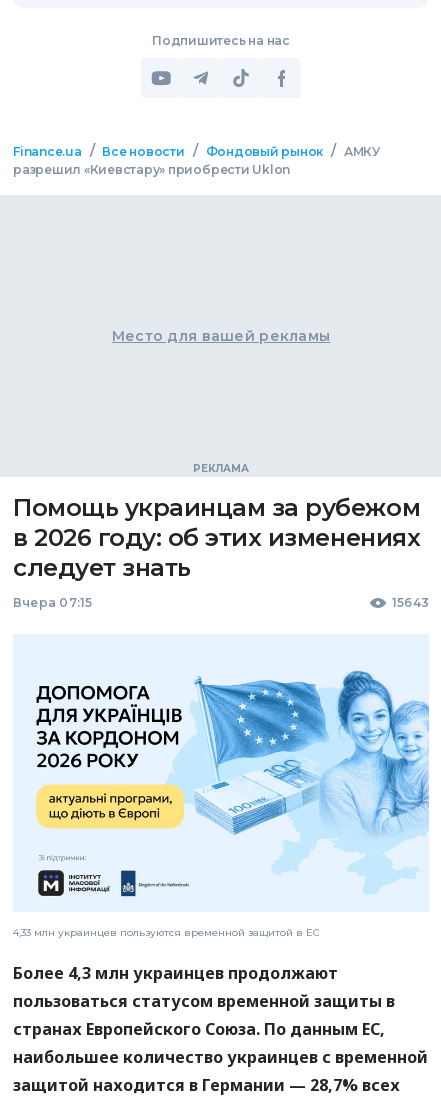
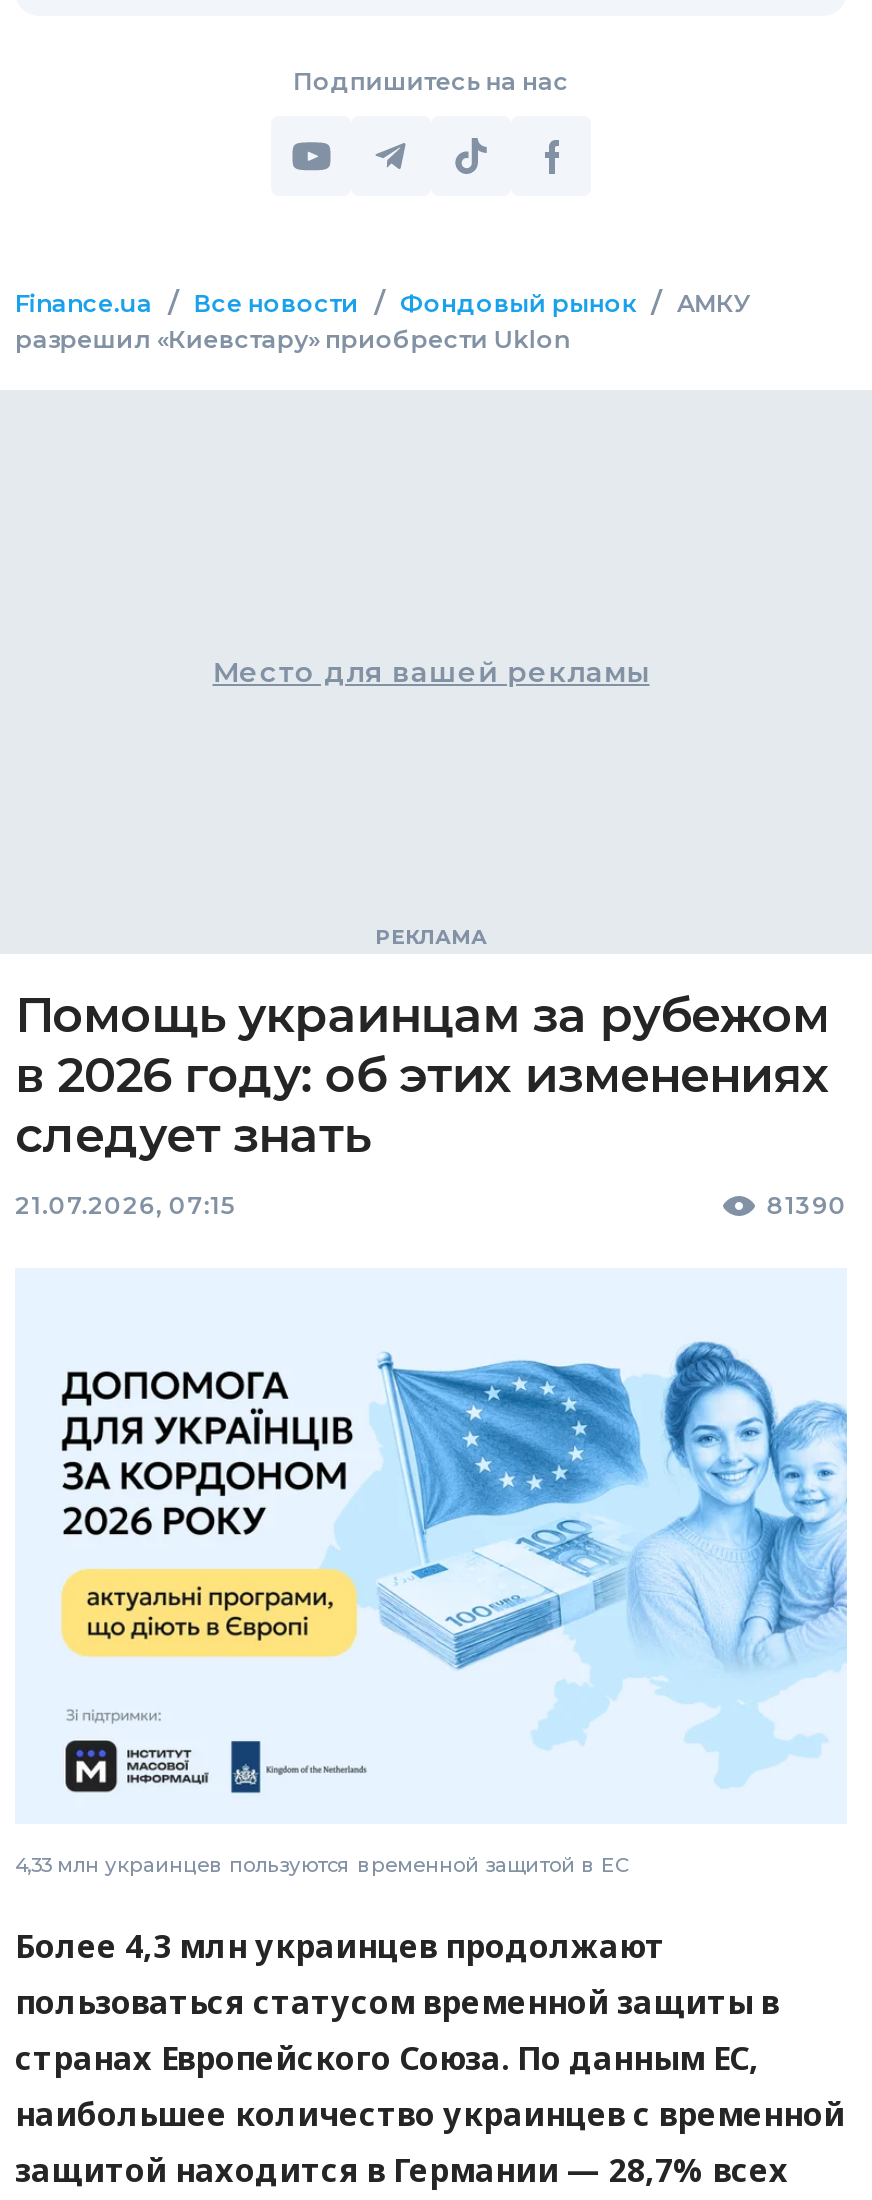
- Вчера 07:15
- 15643
+ 21.07.2026, 07:15
+ 81390
